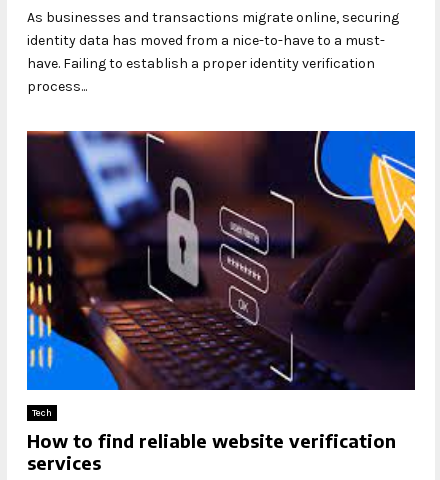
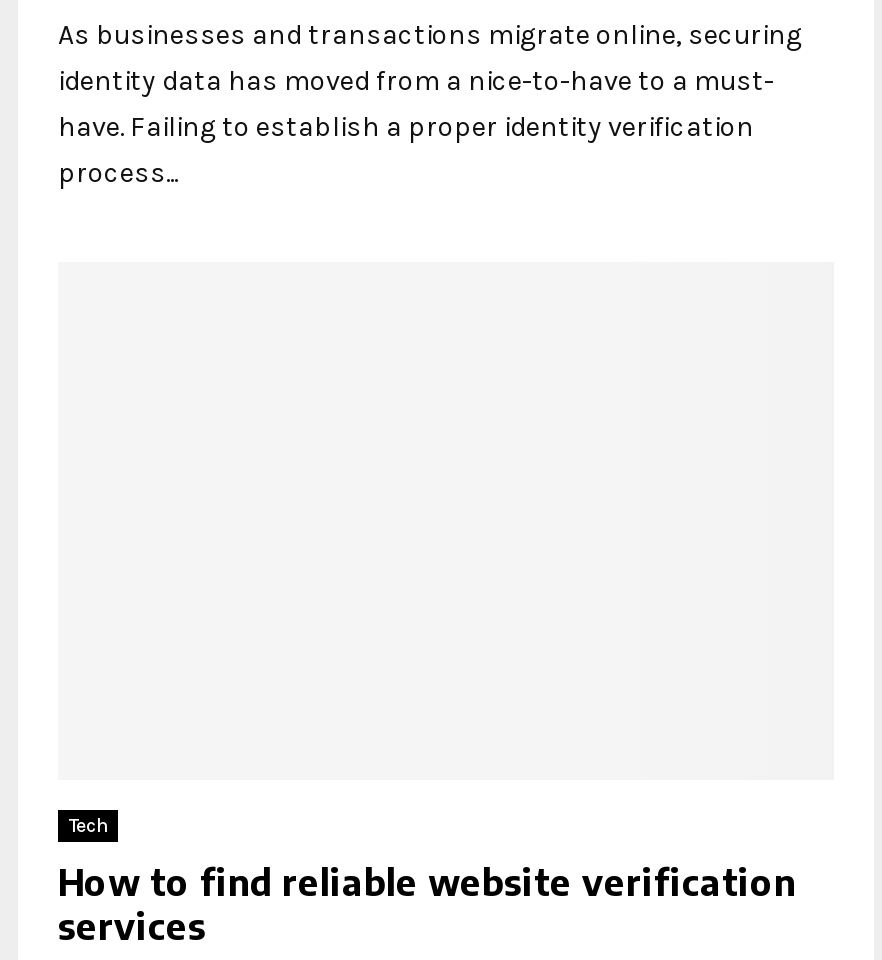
- [image]
